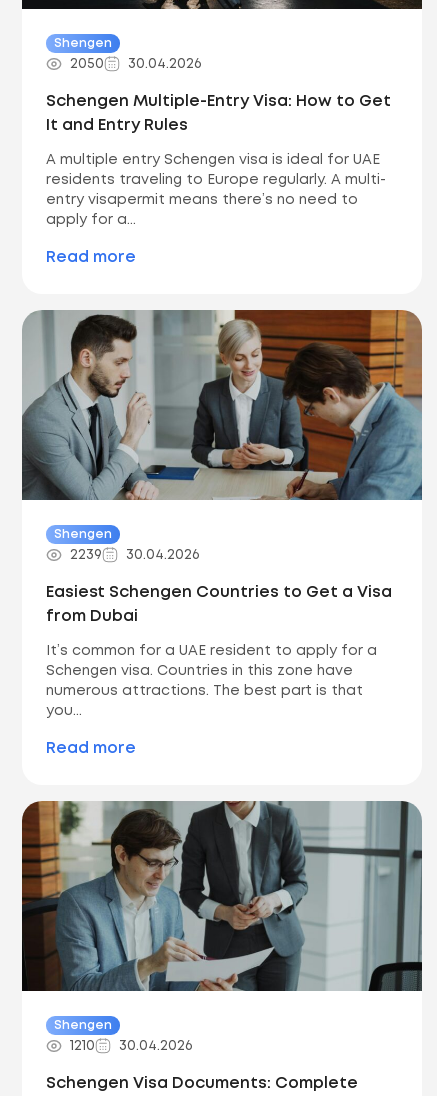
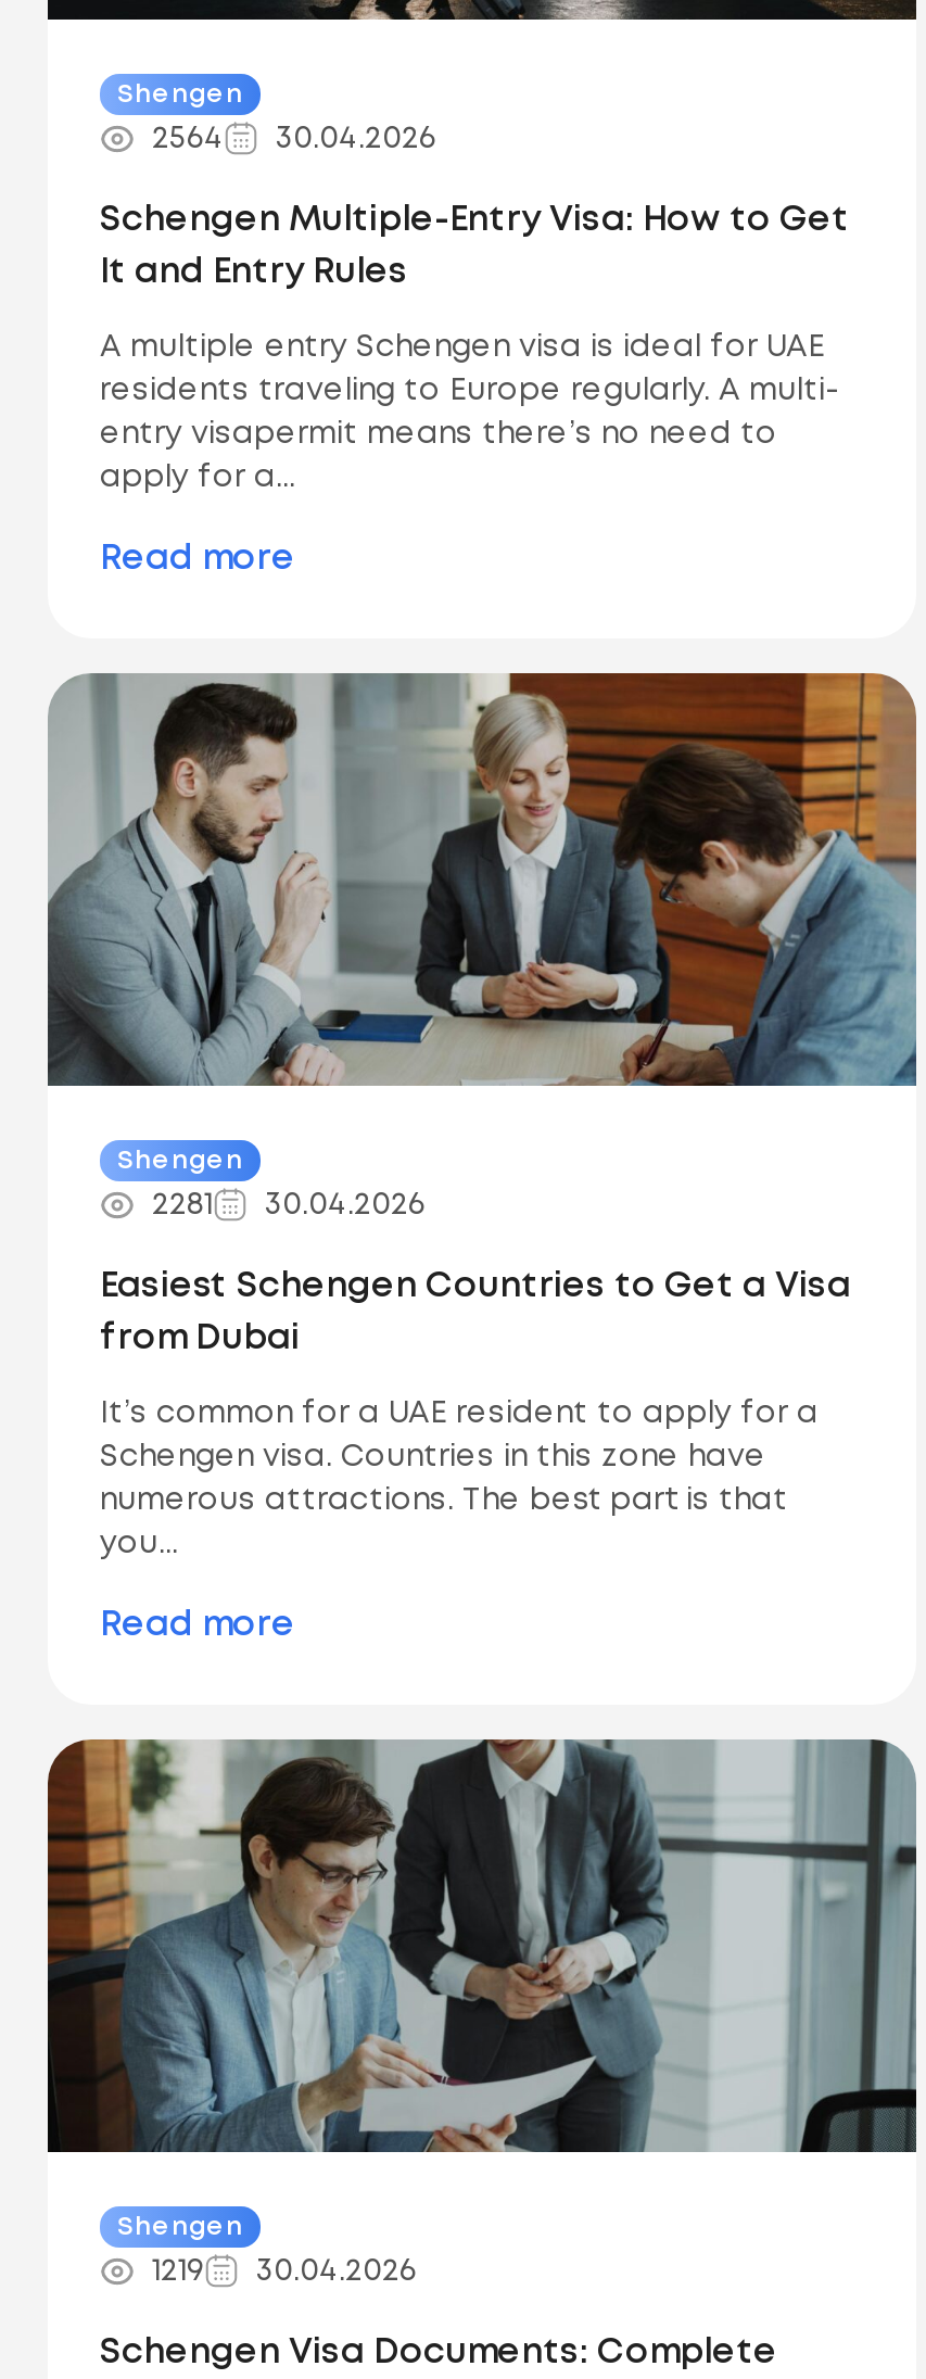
- 2050 30.04.2026
+ 2564 30.04.2026

- 2239 30.04.2026
+ 2281 30.04.2026

- 1210 30.04.2026
+ 1219 30.04.2026
